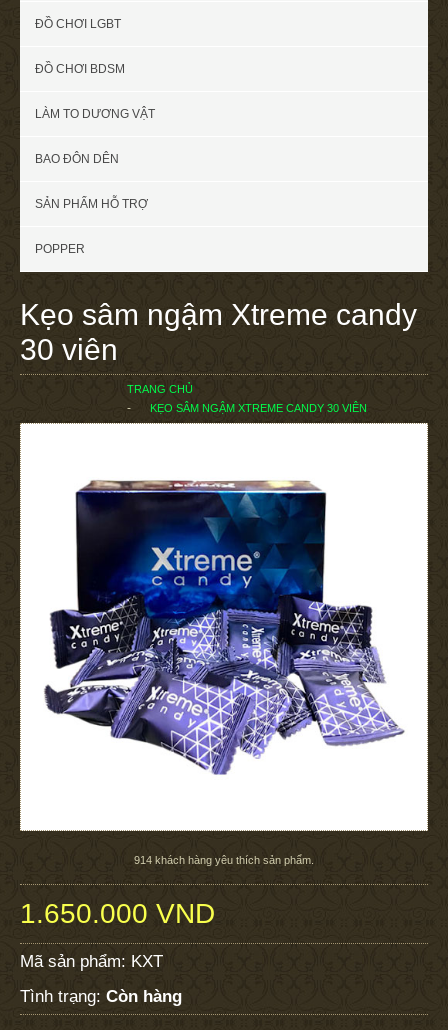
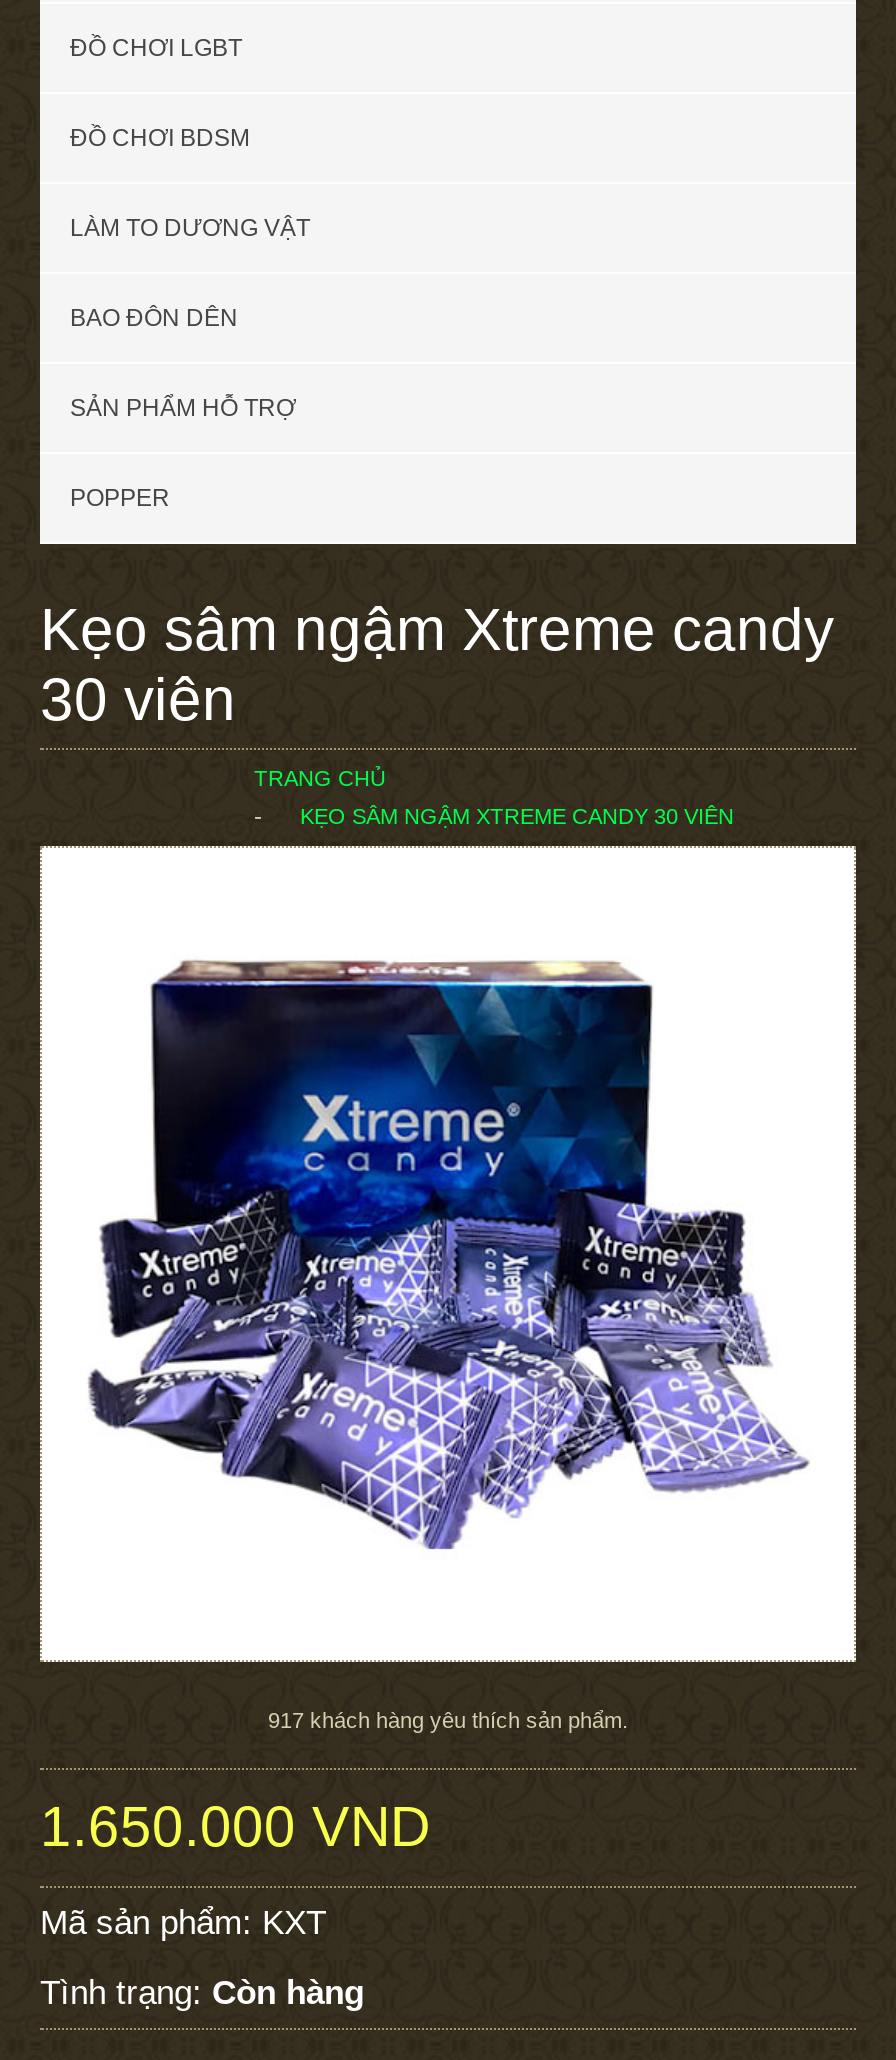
- 914 khách hàng yêu thích sản phẩm.
+ 917 khách hàng yêu thích sản phẩm.
